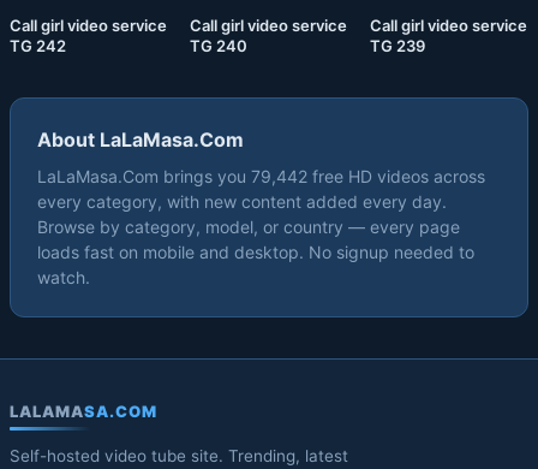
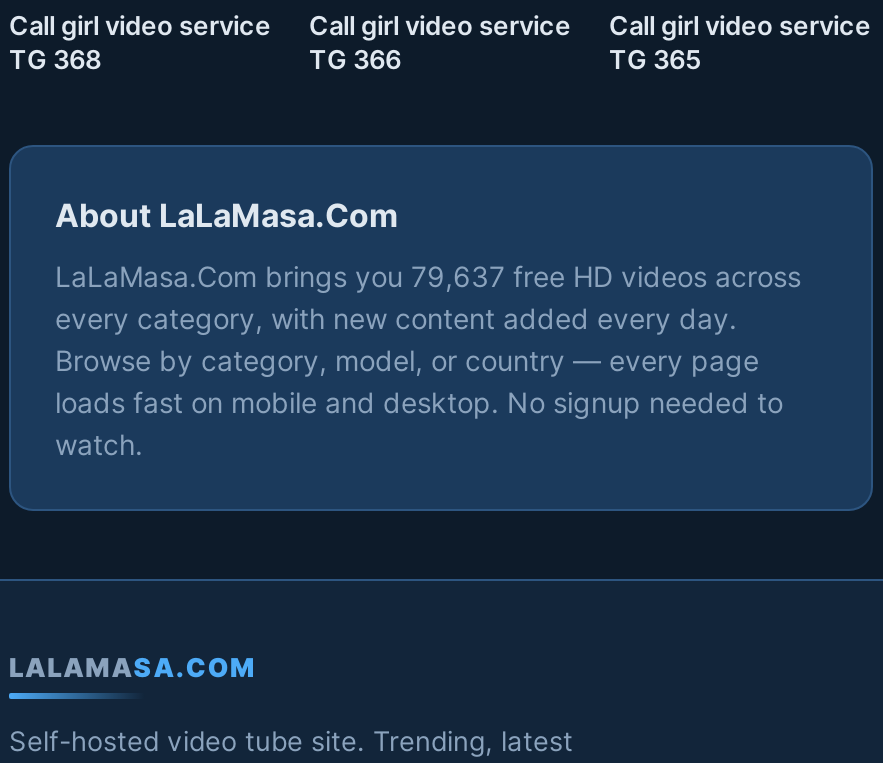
- TG 242
+ TG 368

- TG 240
+ TG 366

- TG 239
+ TG 365

- LaLaMasa.Com brings you 79,442 free HD videos across
+ LaLaMasa.Com brings you 79,637 free HD videos across
